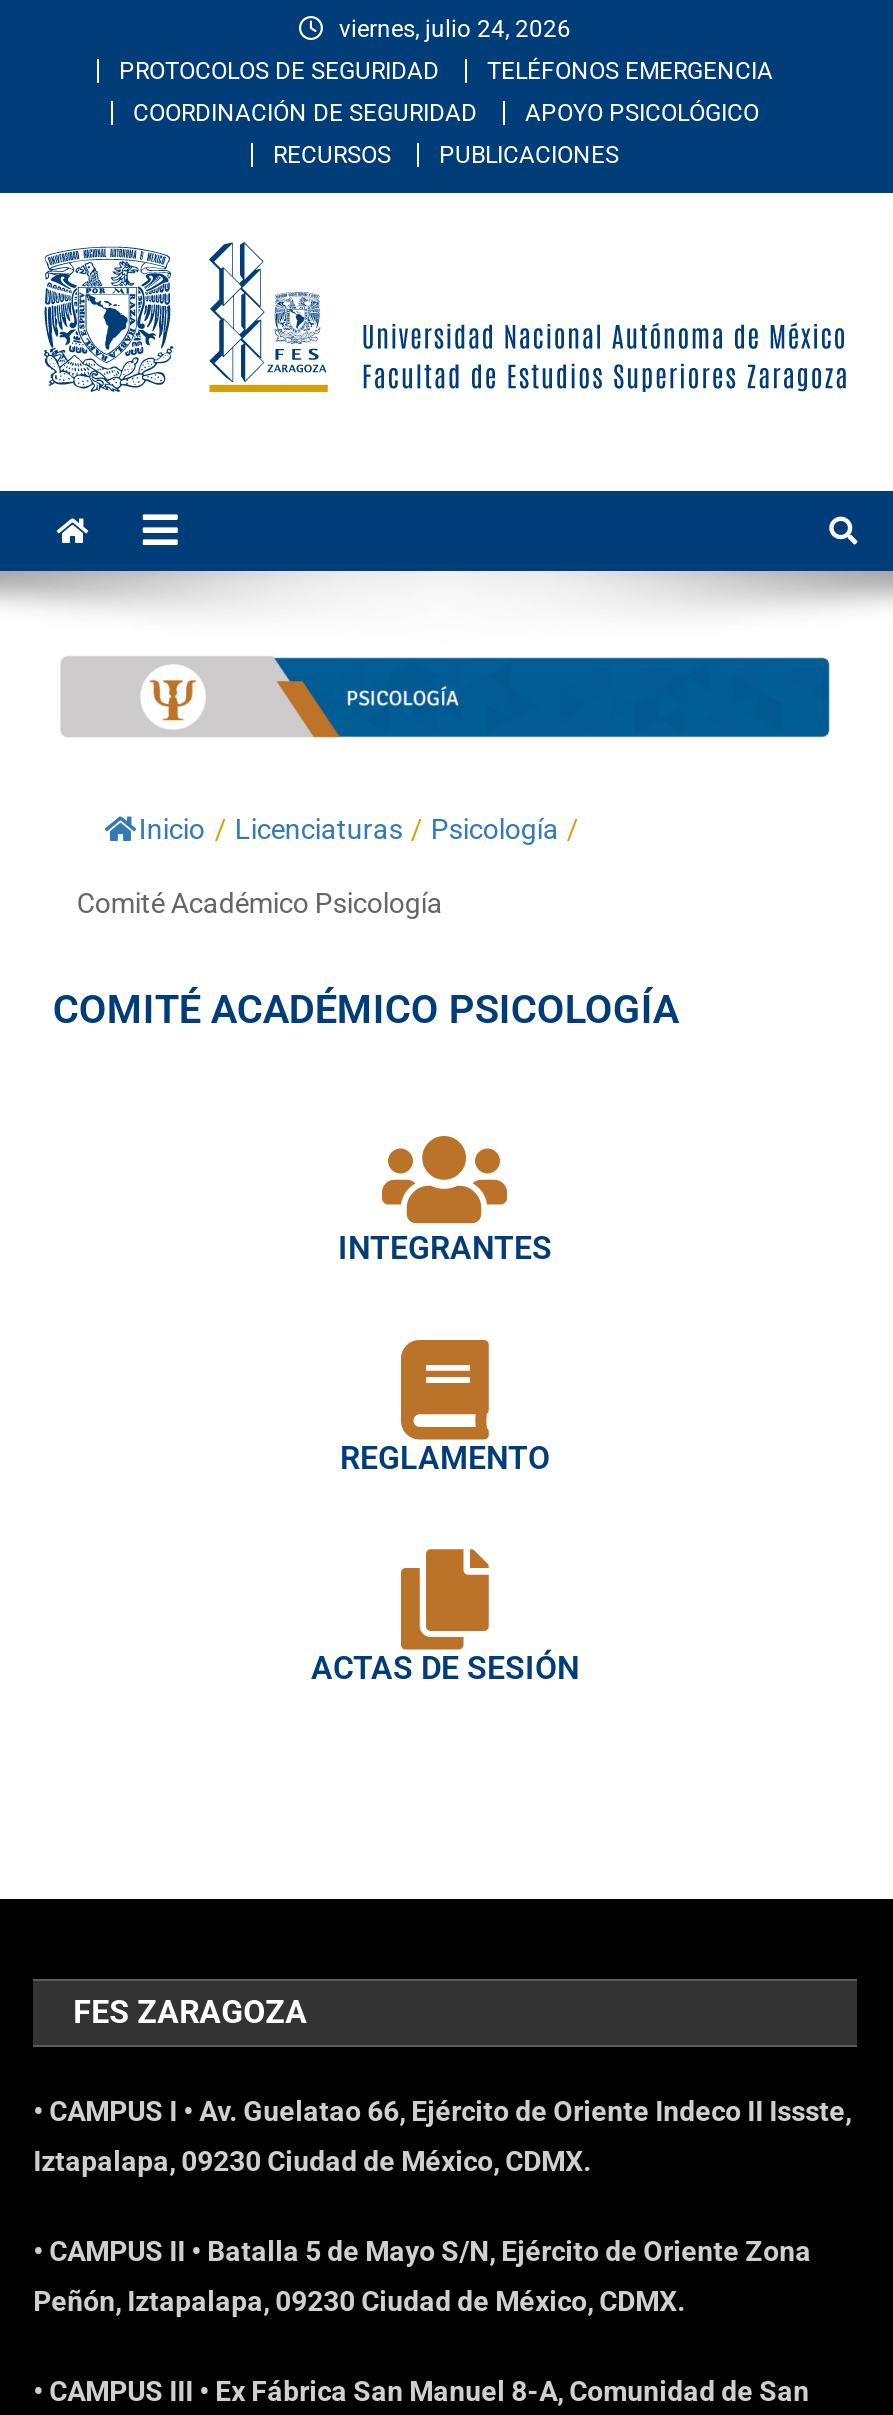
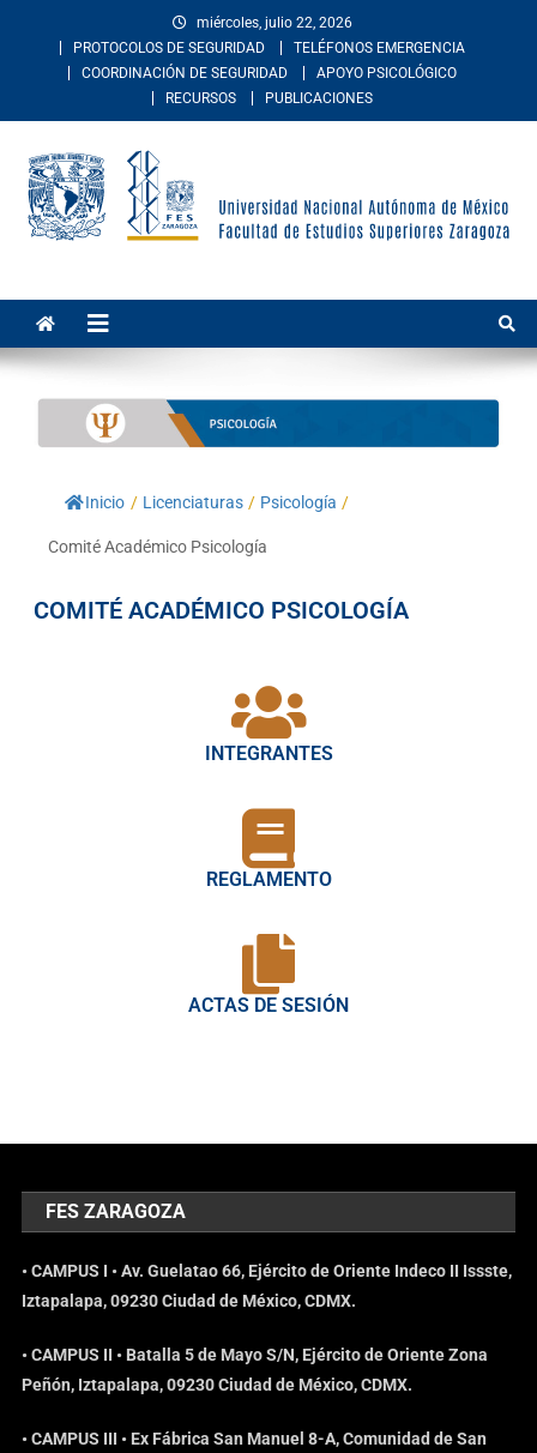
- viernes, julio 24, 2026
+ miércoles, julio 22, 2026
